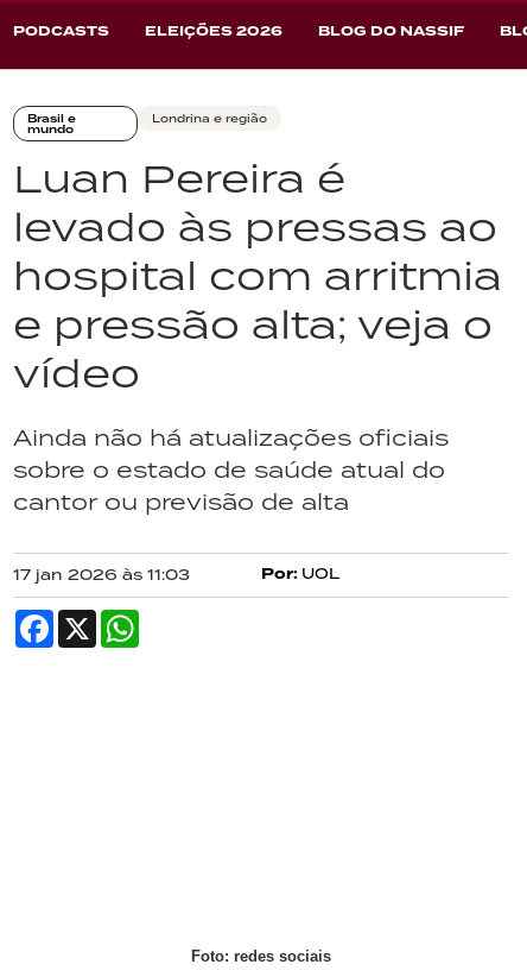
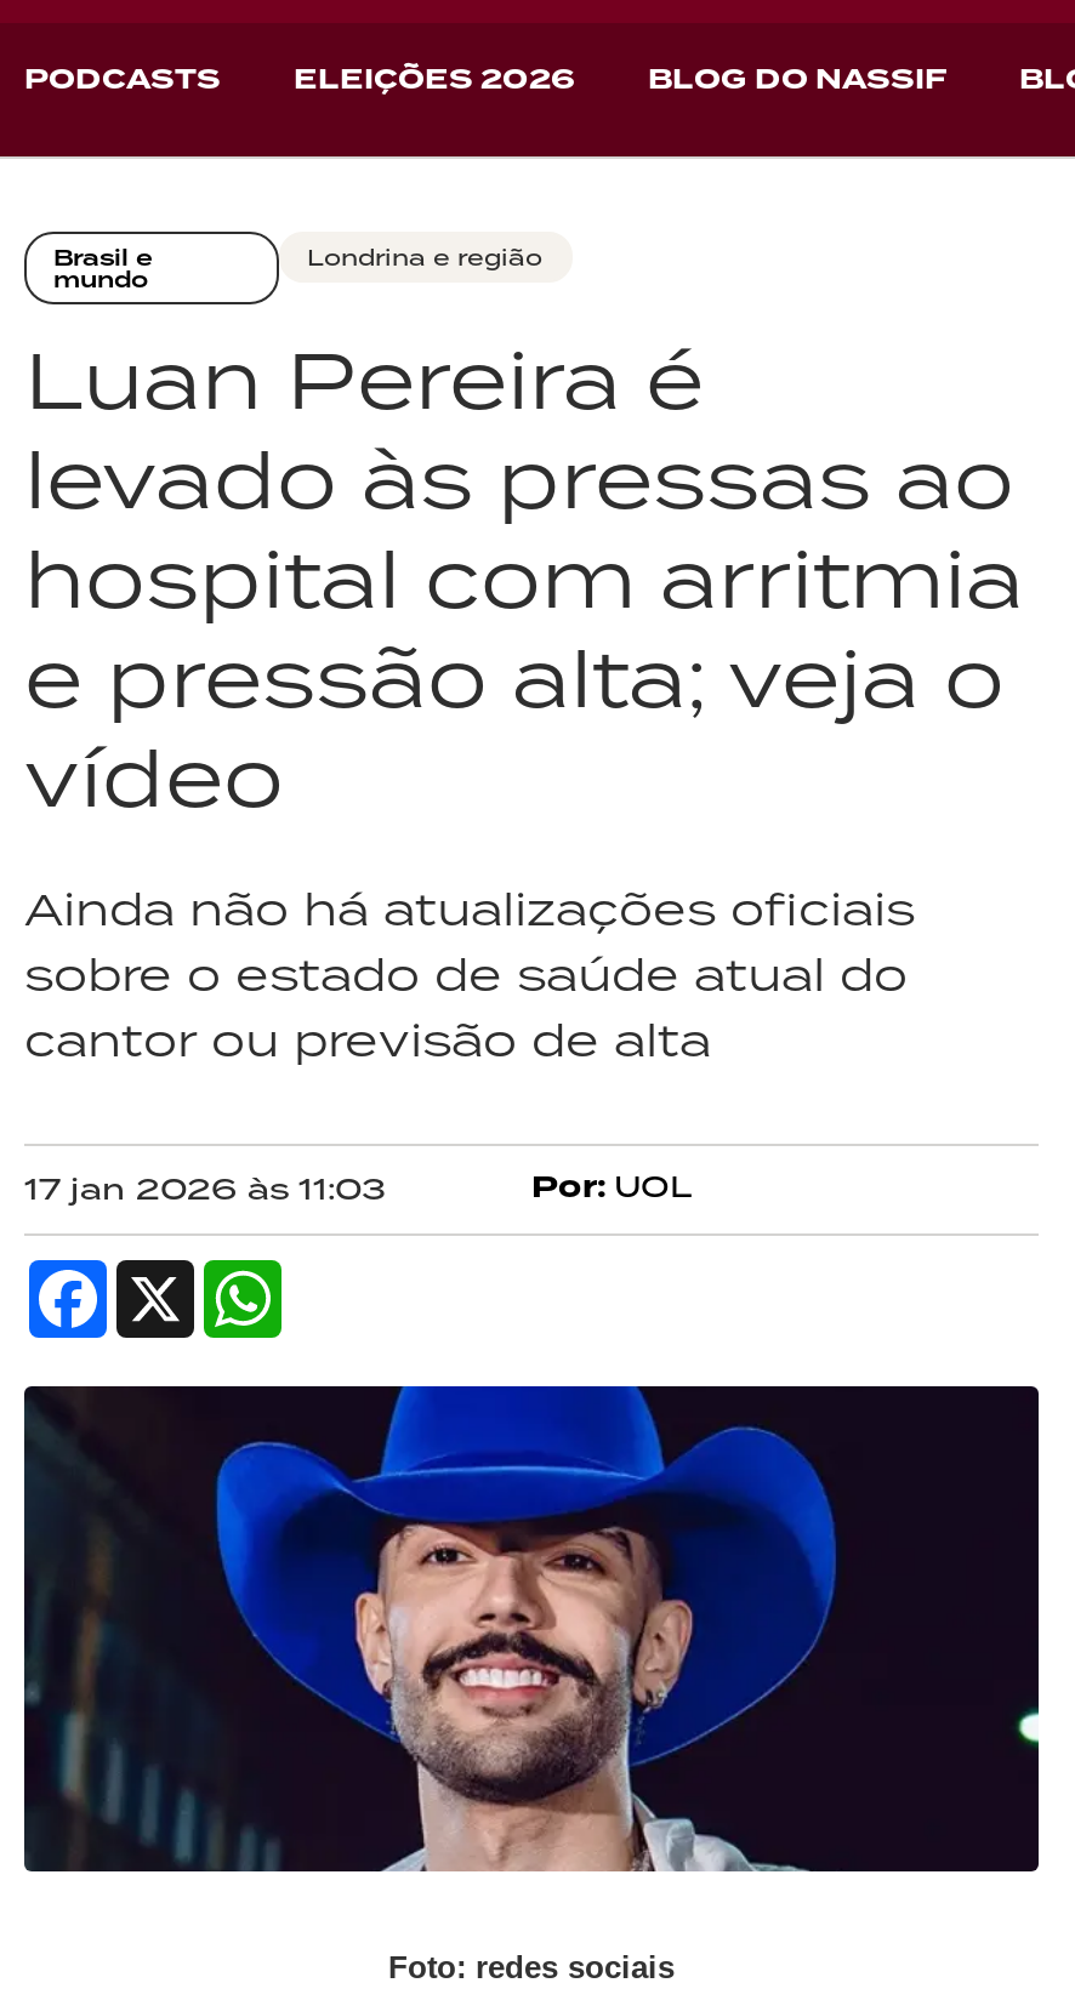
+ [image]
